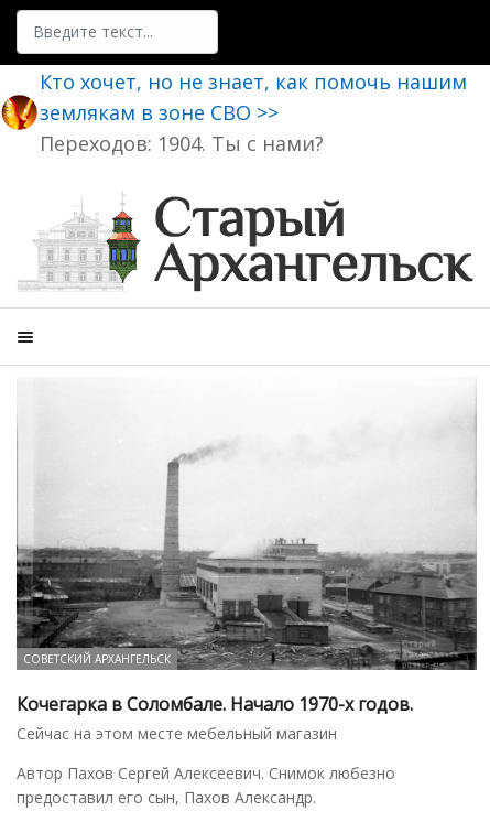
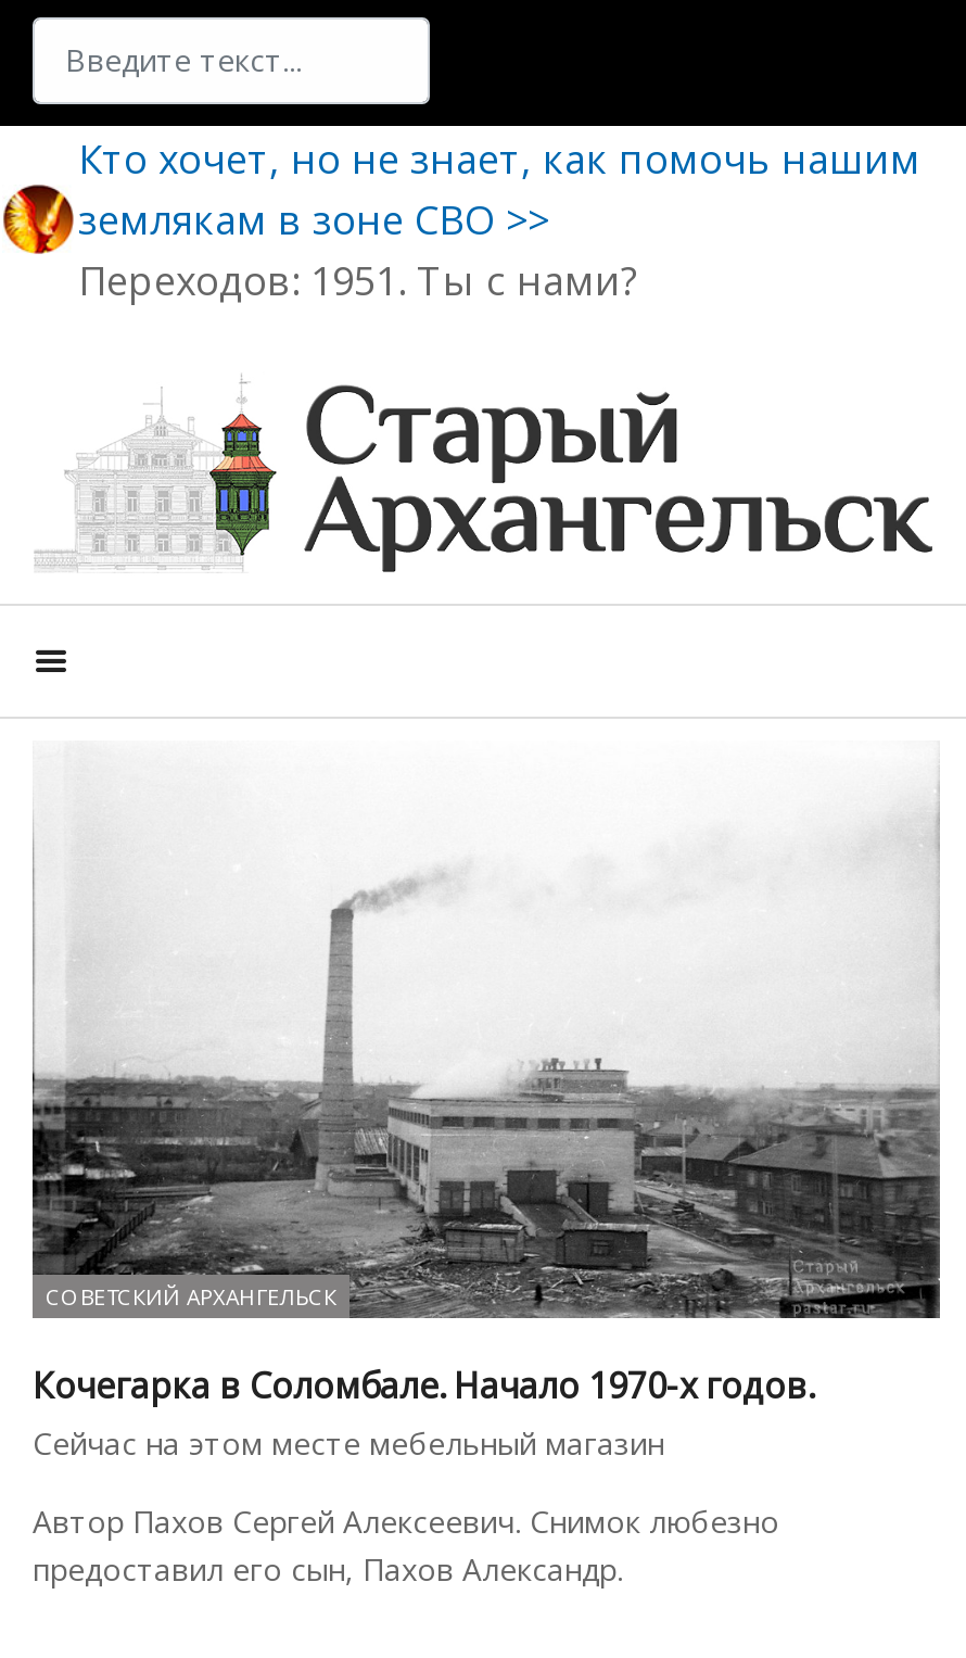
- Переходов: 1904. Ты с нами?
+ Переходов: 1951. Ты с нами?
